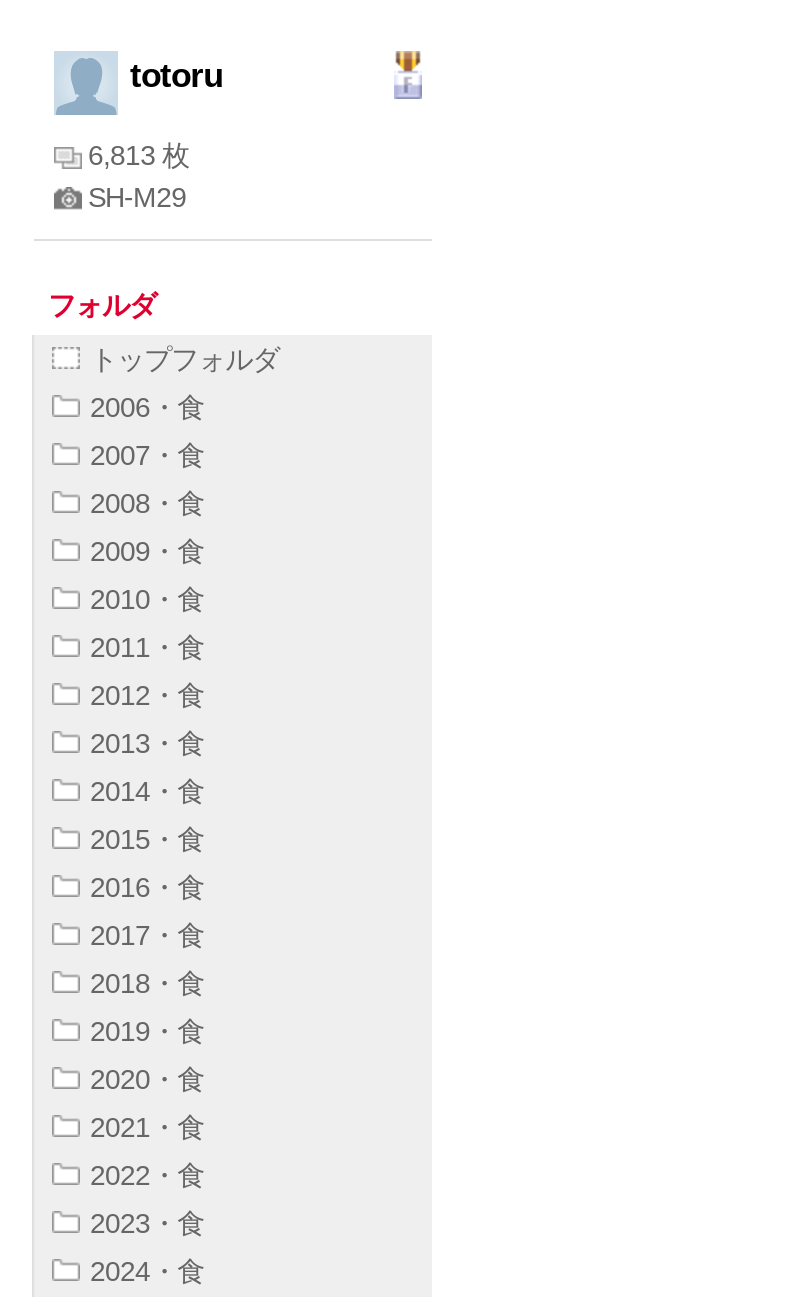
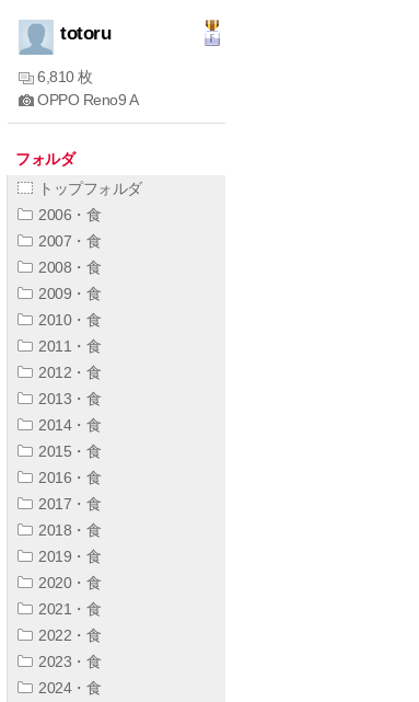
- 6,813 枚
- SH-M29
+ 6,810 枚
+ OPPO Reno9 A
